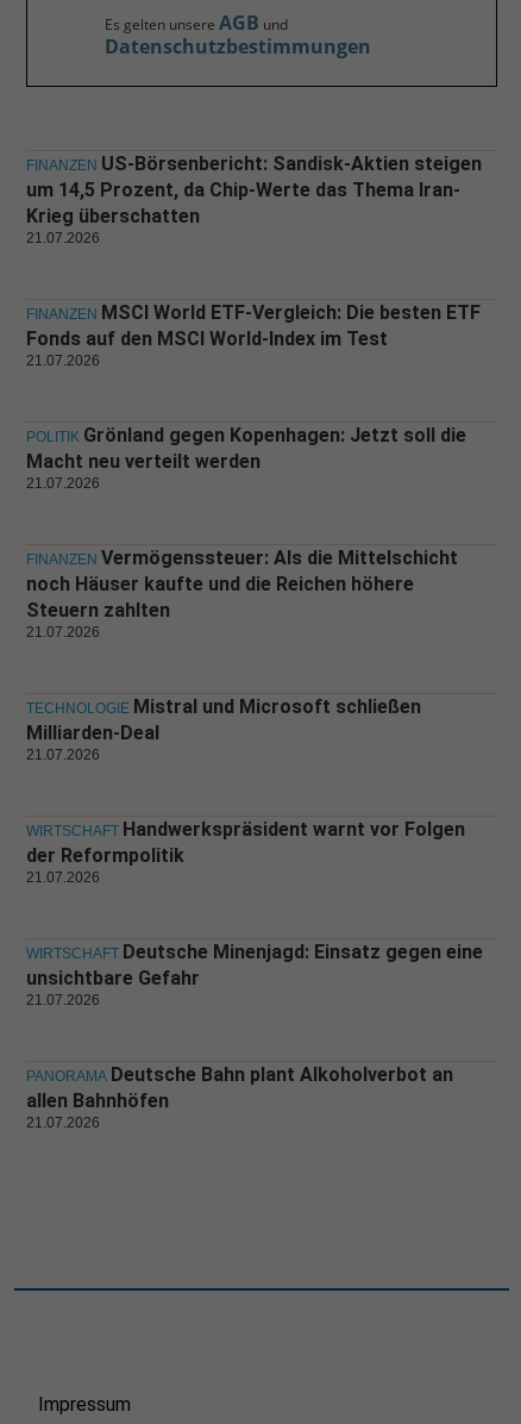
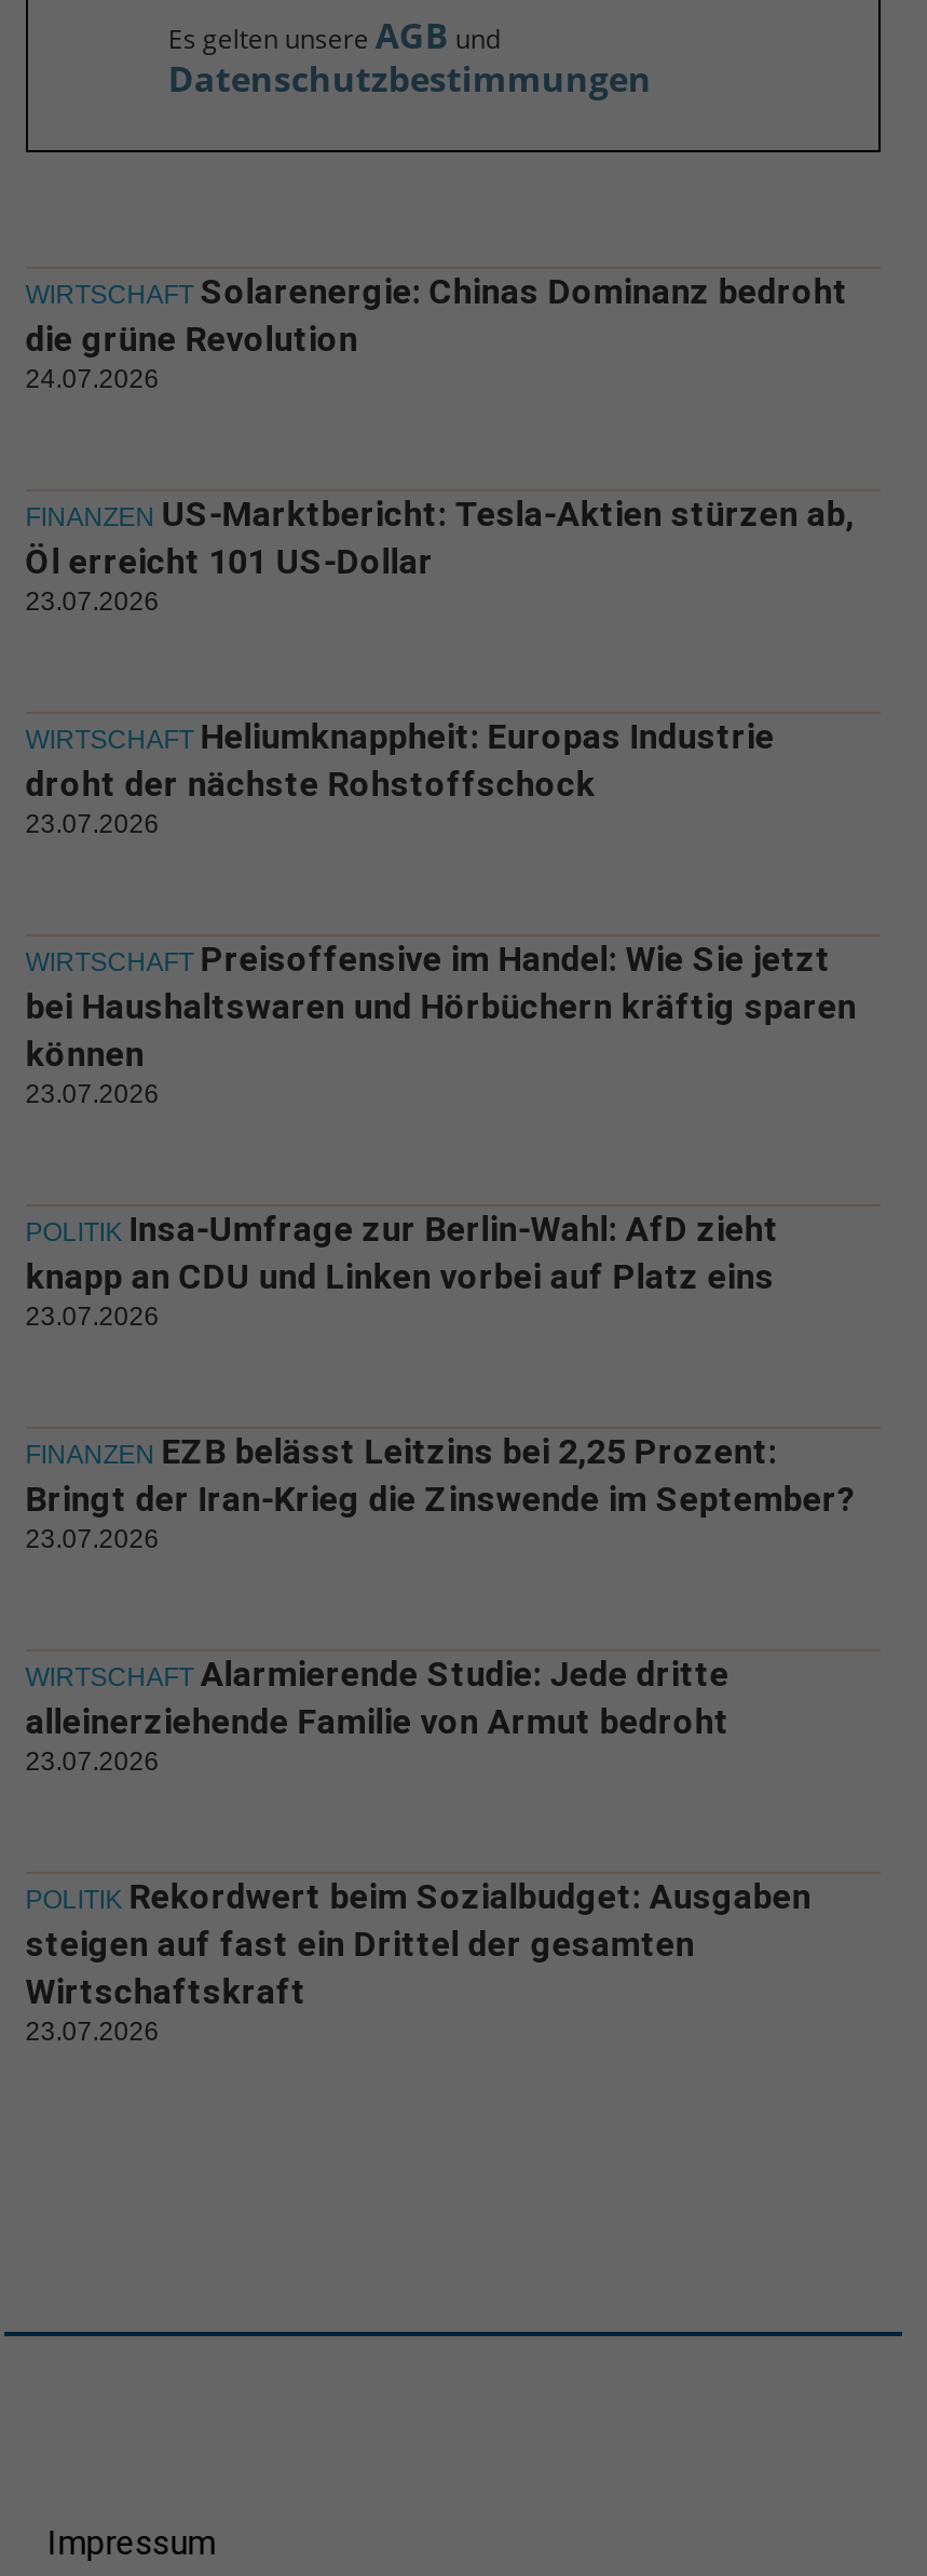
- FINANZEN US-Börsenbericht: Sandisk-Aktien steigen
- um 14,5 Prozent, da Chip-Werte das Thema Iran-
- Krieg überschatten
- 21.07.2026
+ WIRTSCHAFT Solarenergie: Chinas Dominanz bedroht
+ die grüne Revolution
+ 24.07.2026

- FINANZEN MSCI World ETF-Vergleich: Die besten ETF
- Fonds auf den MSCI World-Index im Test
- 21.07.2026
+ FINANZEN US-Marktbericht: Tesla-Aktien stürzen ab,
+ Öl erreicht 101 US-Dollar
+ 23.07.2026

- POLITIK Grönland gegen Kopenhagen: Jetzt soll die
- Macht neu verteilt werden
- 21.07.2026
+ WIRTSCHAFT Heliumknappheit: Europas Industrie
+ droht der nächste Rohstoffschock
+ 23.07.2026

- FINANZEN Vermögenssteuer: Als die Mittelschicht
- noch Häuser kaufte und die Reichen höhere
- Steuern zahlten
- 21.07.2026
+ WIRTSCHAFT Preisoffensive im Handel: Wie Sie jetzt
+ bei Haushaltswaren und Hörbüchern kräftig sparen
+ können
+ 23.07.2026

- TECHNOLOGIE Mistral und Microsoft schließen
- Milliarden-Deal
- 21.07.2026
+ POLITIK Insa-Umfrage zur Berlin-Wahl: AfD zieht
+ knapp an CDU und Linken vorbei auf Platz eins
+ 23.07.2026

- WIRTSCHAFT Handwerkspräsident warnt vor Folgen
- der Reformpolitik
- 21.07.2026
+ FINANZEN EZB belässt Leitzins bei 2,25 Prozent:
+ Bringt der Iran-Krieg die Zinswende im September?
+ 23.07.2026

- WIRTSCHAFT Deutsche Minenjagd: Einsatz gegen eine
- unsichtbare Gefahr
- 21.07.2026
+ WIRTSCHAFT Alarmierende Studie: Jede dritte
+ alleinerziehende Familie von Armut bedroht
+ 23.07.2026

- PANORAMA Deutsche Bahn plant Alkoholverbot an
- allen Bahnhöfen
- 21.07.2026
+ POLITIK Rekordwert beim Sozialbudget: Ausgaben
+ steigen auf fast ein Drittel der gesamten
+ Wirtschaftskraft
+ 23.07.2026
